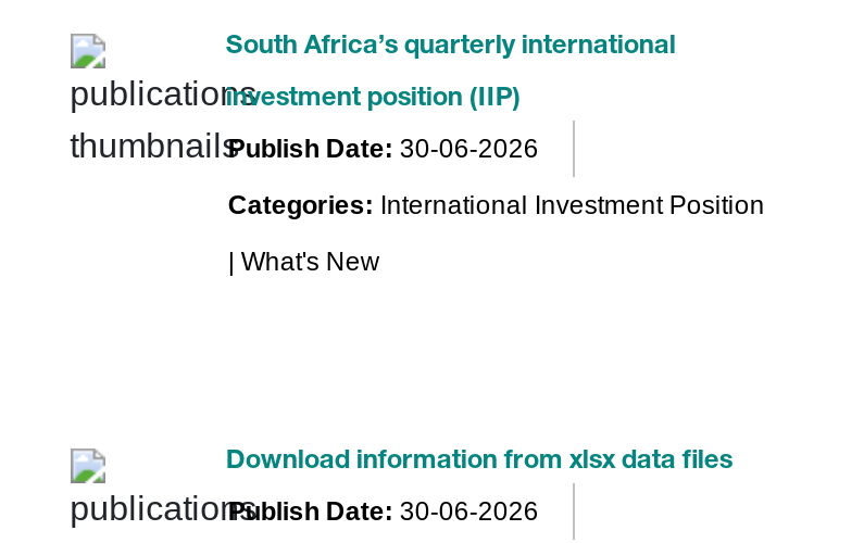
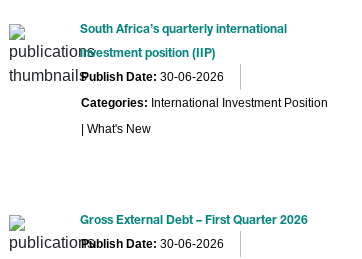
- Download information from xlsx data files
+ Gross External Debt – First Quarter 2026
